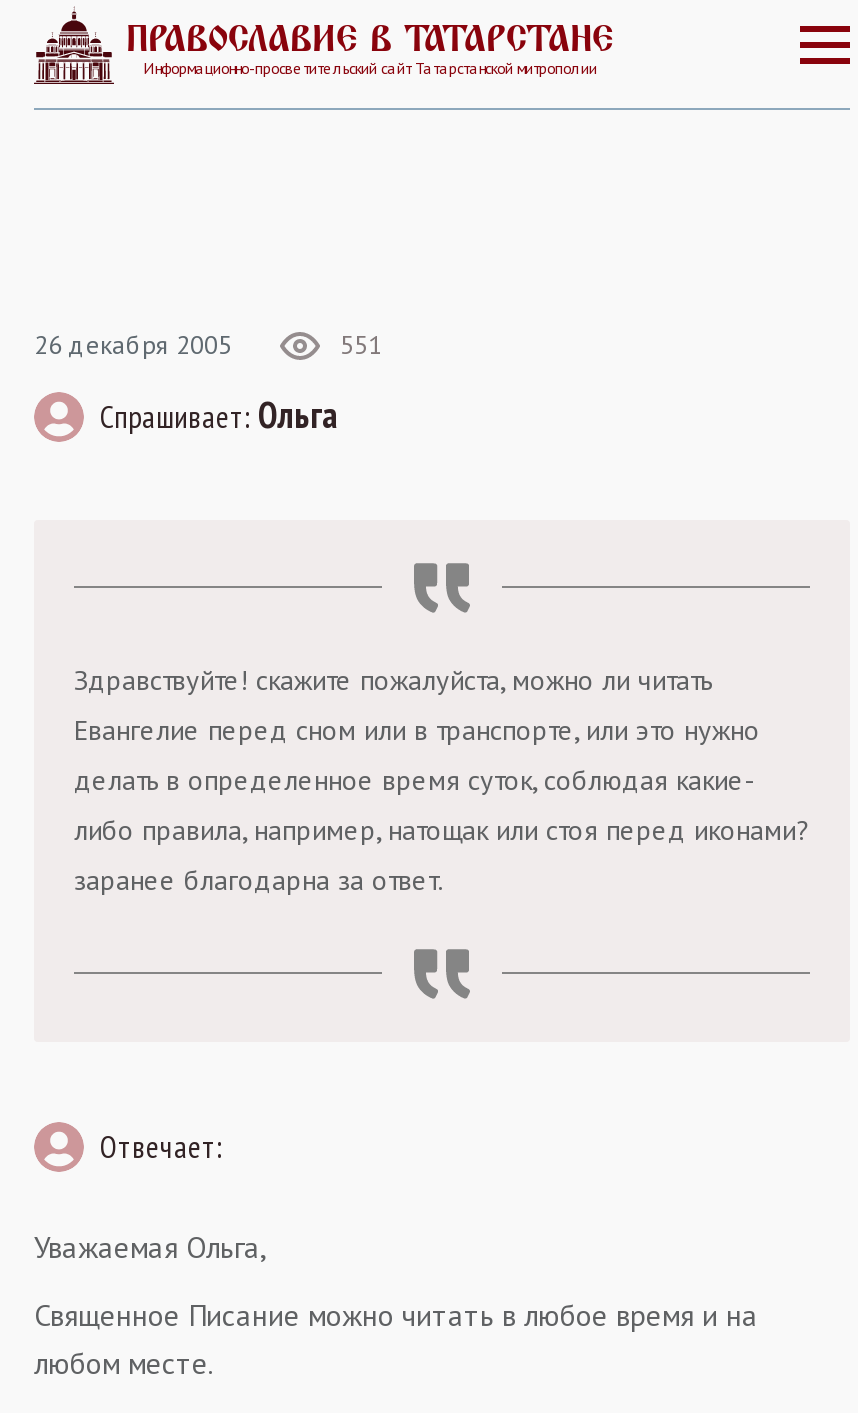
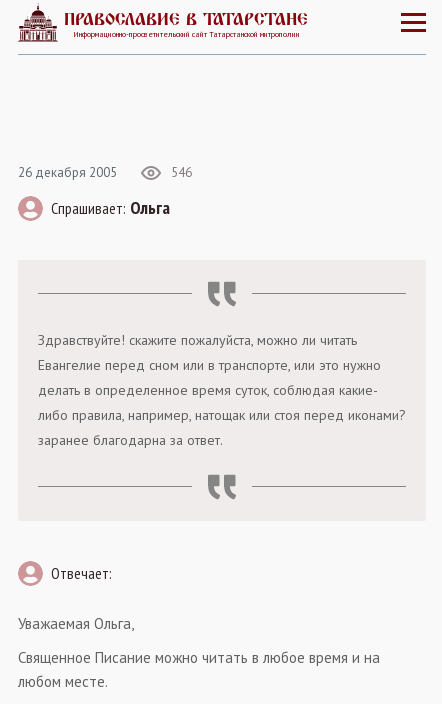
- 551
+ 546
